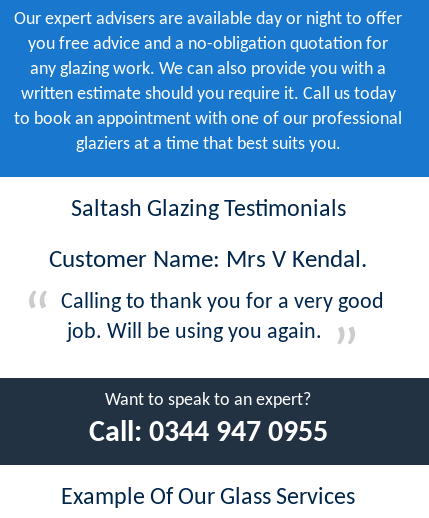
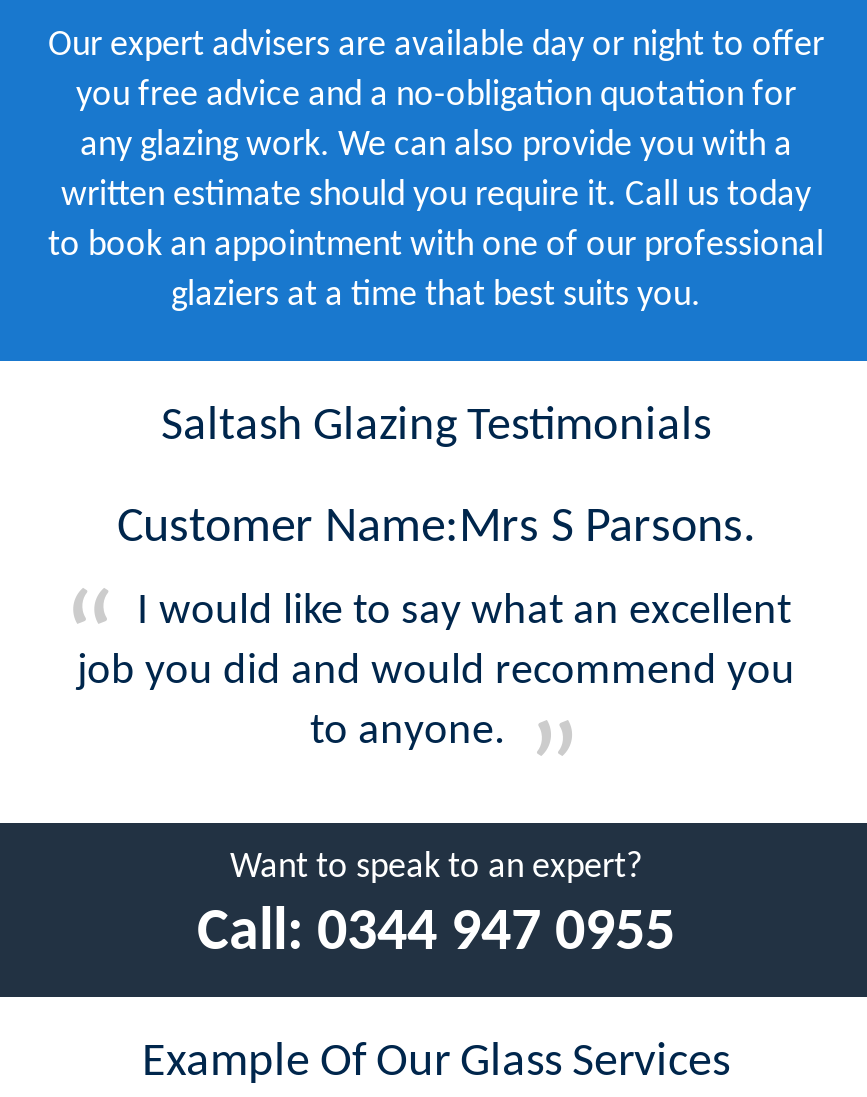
- Customer Name: Mrs V Kendal.
+ Customer Name:Mrs S Parsons.

- Calling to thank you for a very good
- job. Will be using you again.
+ I would like to say what an excellent
+ job you did and would recommend you
+ to anyone.
